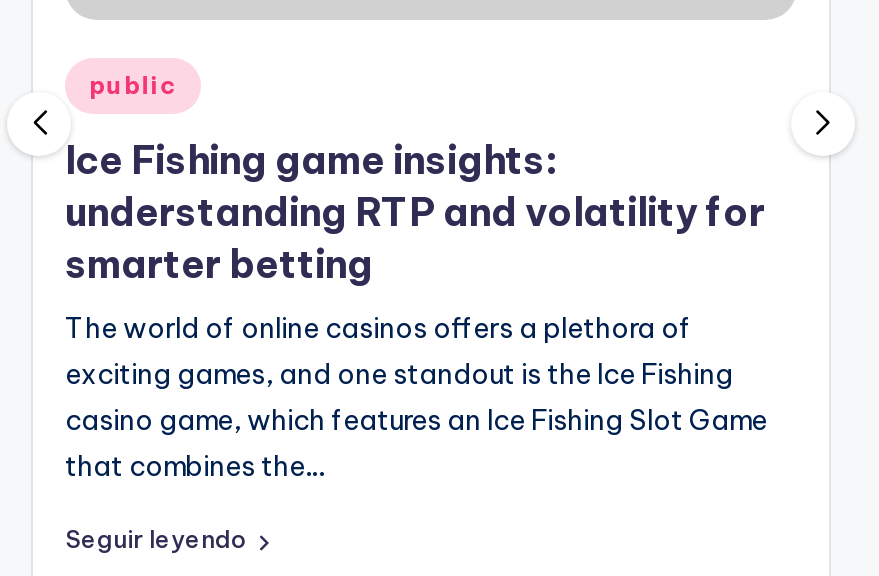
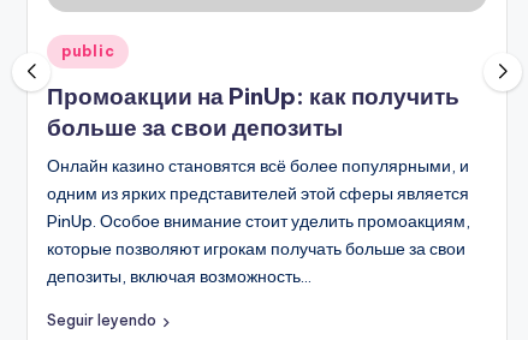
- Ice Fishing game insights:
- understanding RTP and volatility for
- smarter betting
+ Промоакции на PinUp: как получить
+ больше за свои депозиты

- The world of online casinos offers a plethora of
- exciting games, and one standout is the Ice Fishing
- casino game, which features an Ice Fishing Slot Game
- that combines the…
+ Онлайн казино становятся всё более популярными, и
+ одним из ярких представителей этой сферы является
+ PinUp. Особое внимание стоит уделить промоакциям,
+ которые позволяют игрокам получать больше за свои
+ депозиты, включая возможность…
